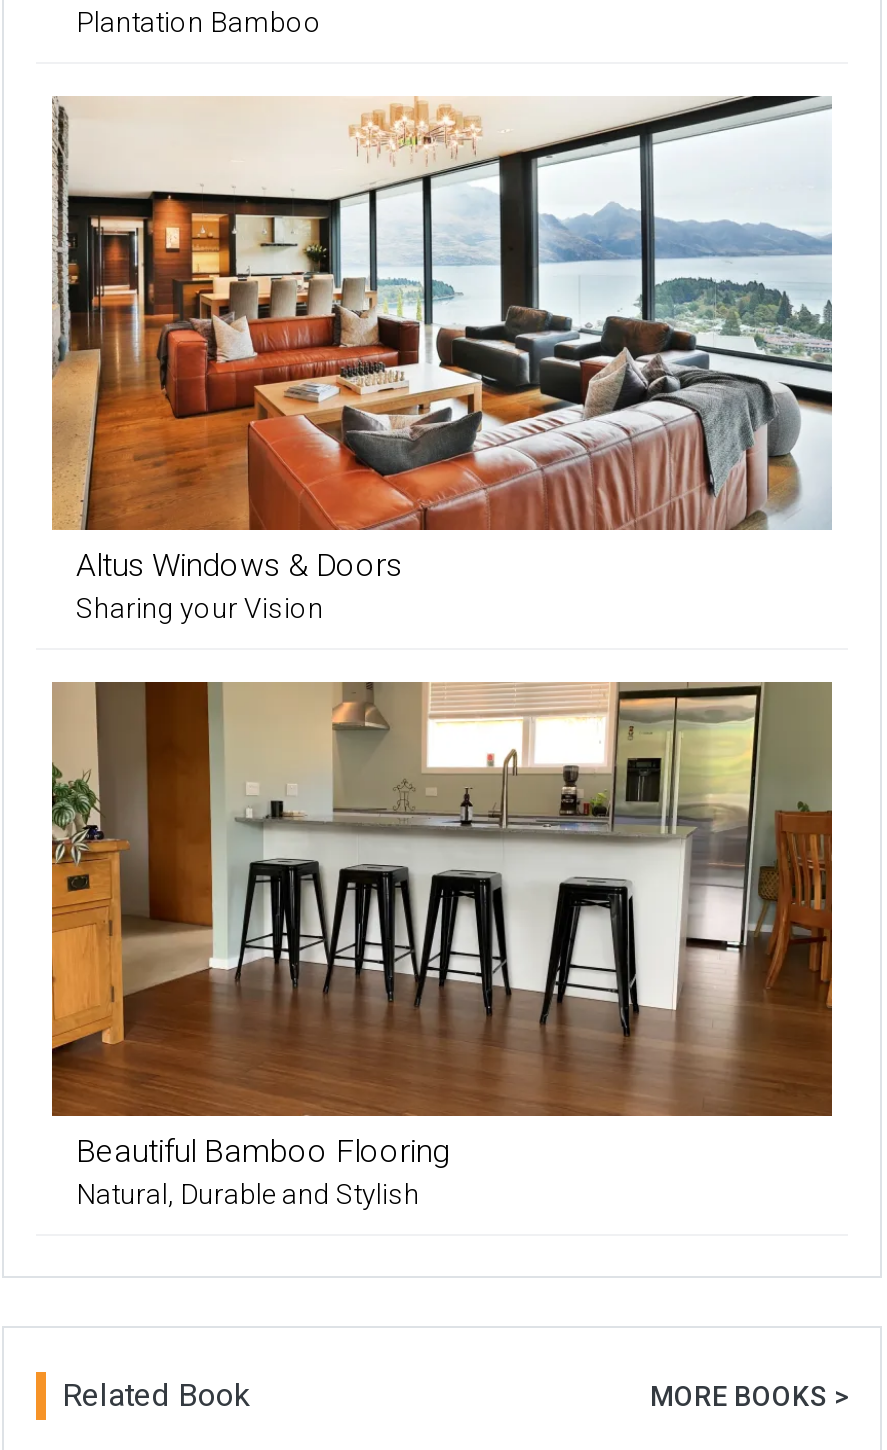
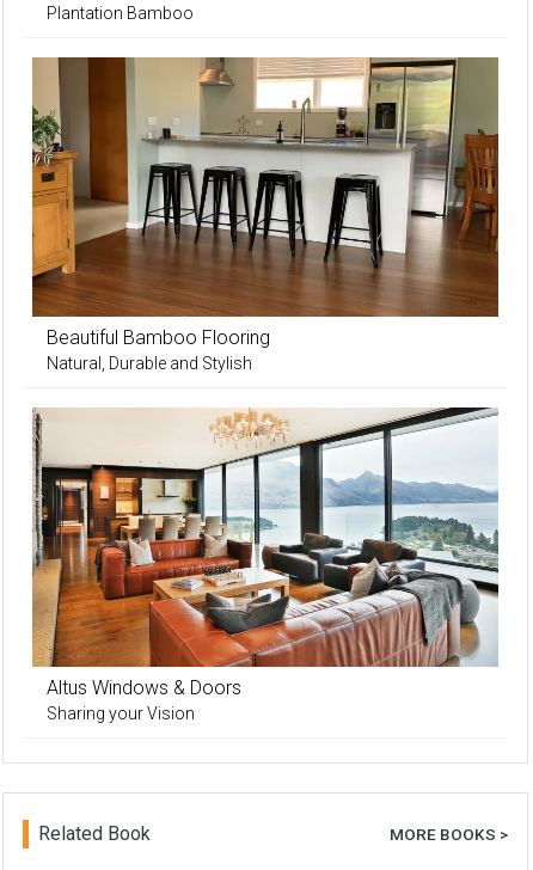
moved down: [image] | Altus Windows & Doors | Sharing your Vision

moved up: [image] | Beautiful Bamboo Flooring | Natural, Durable and Stylish
